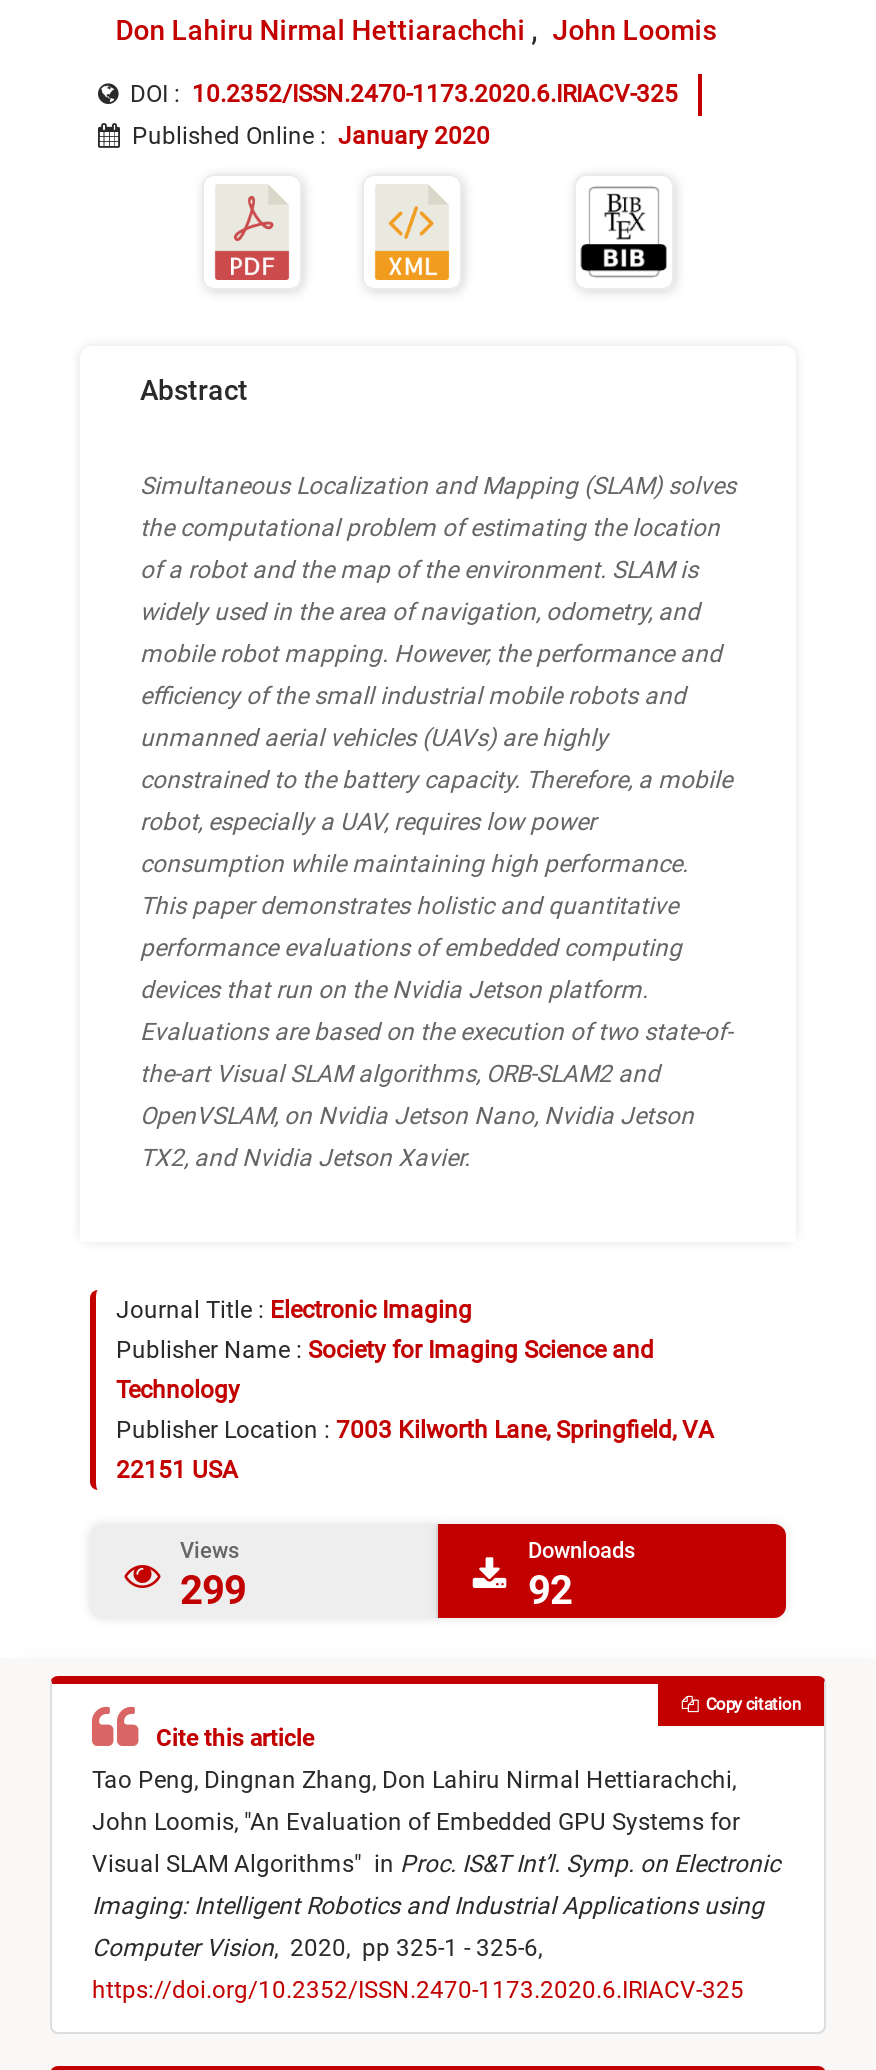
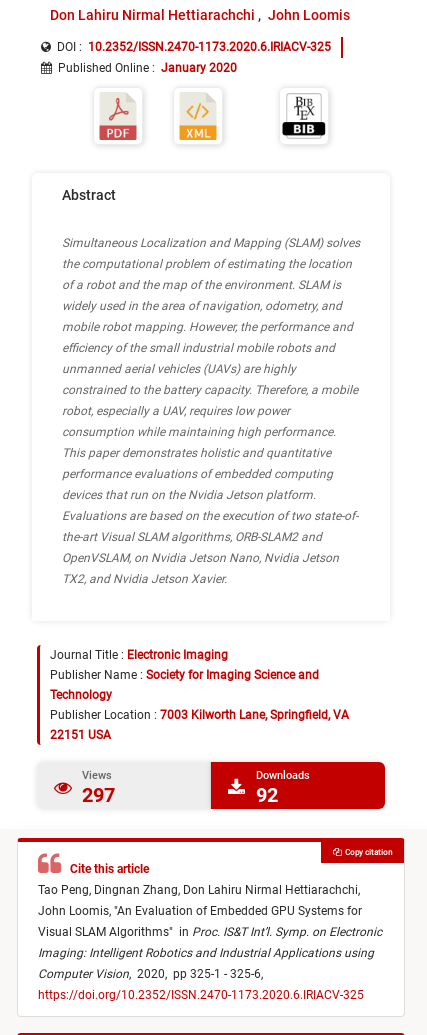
- 299
+ 297
